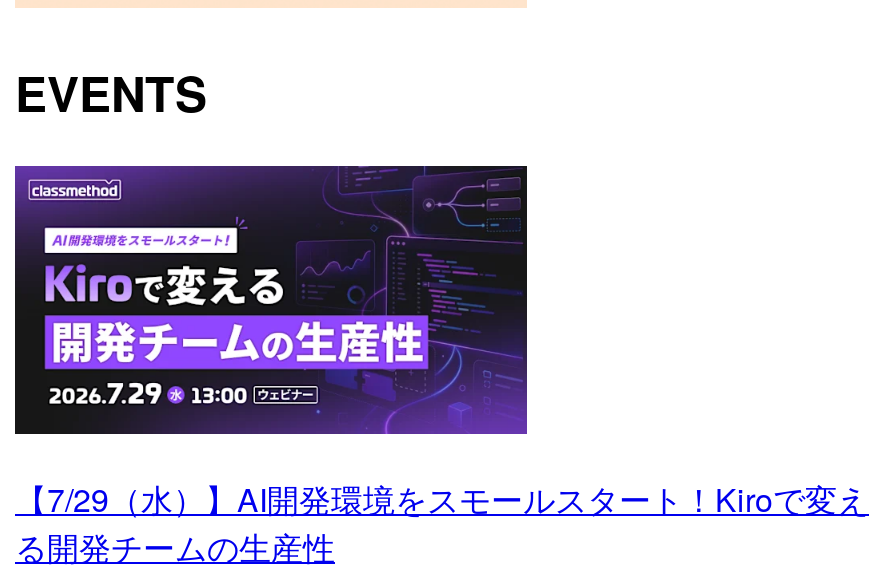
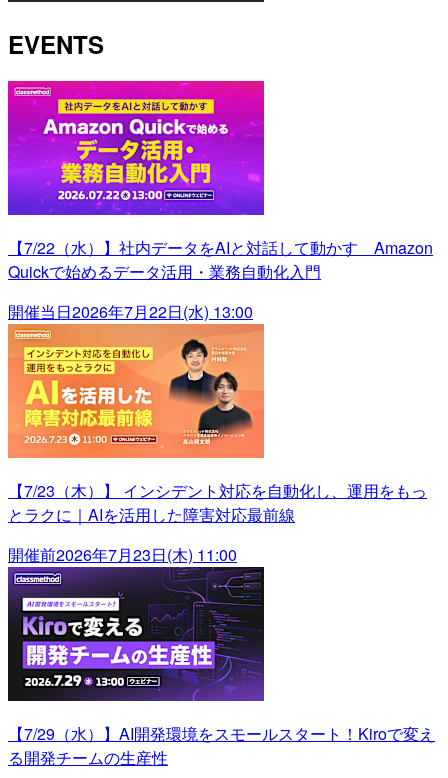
+ [image]
+ 【7/22（水）】社内データをAIと対話して動かす Amazon
+ Quickで始めるデータ活用・業務自動化入門
+ 開催当日2026年7月22日(水) 13:00

+ [image]
+ 【7/23（木）】 インシデント対応を自動化し、運用をもっ
+ とラクに｜AIを活用した障害対応最前線
+ 開催前2026年7月23日(木) 11:00
